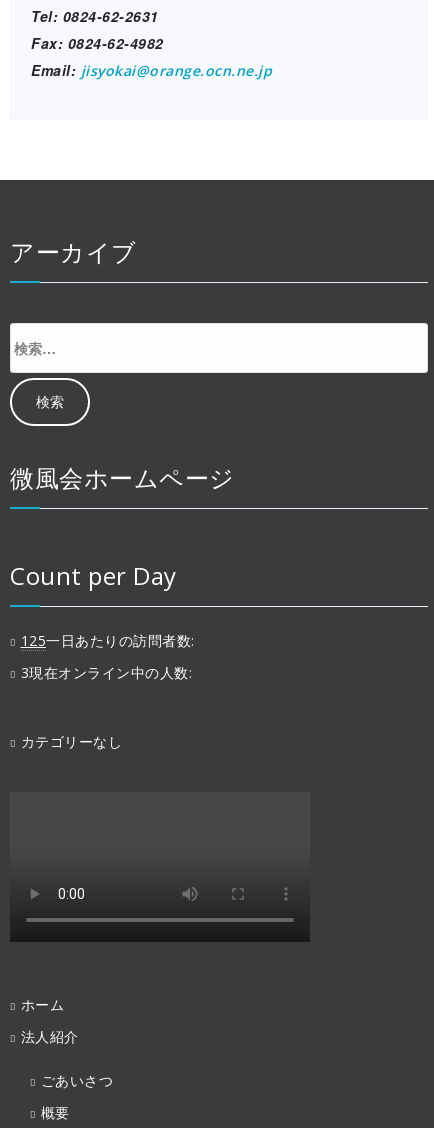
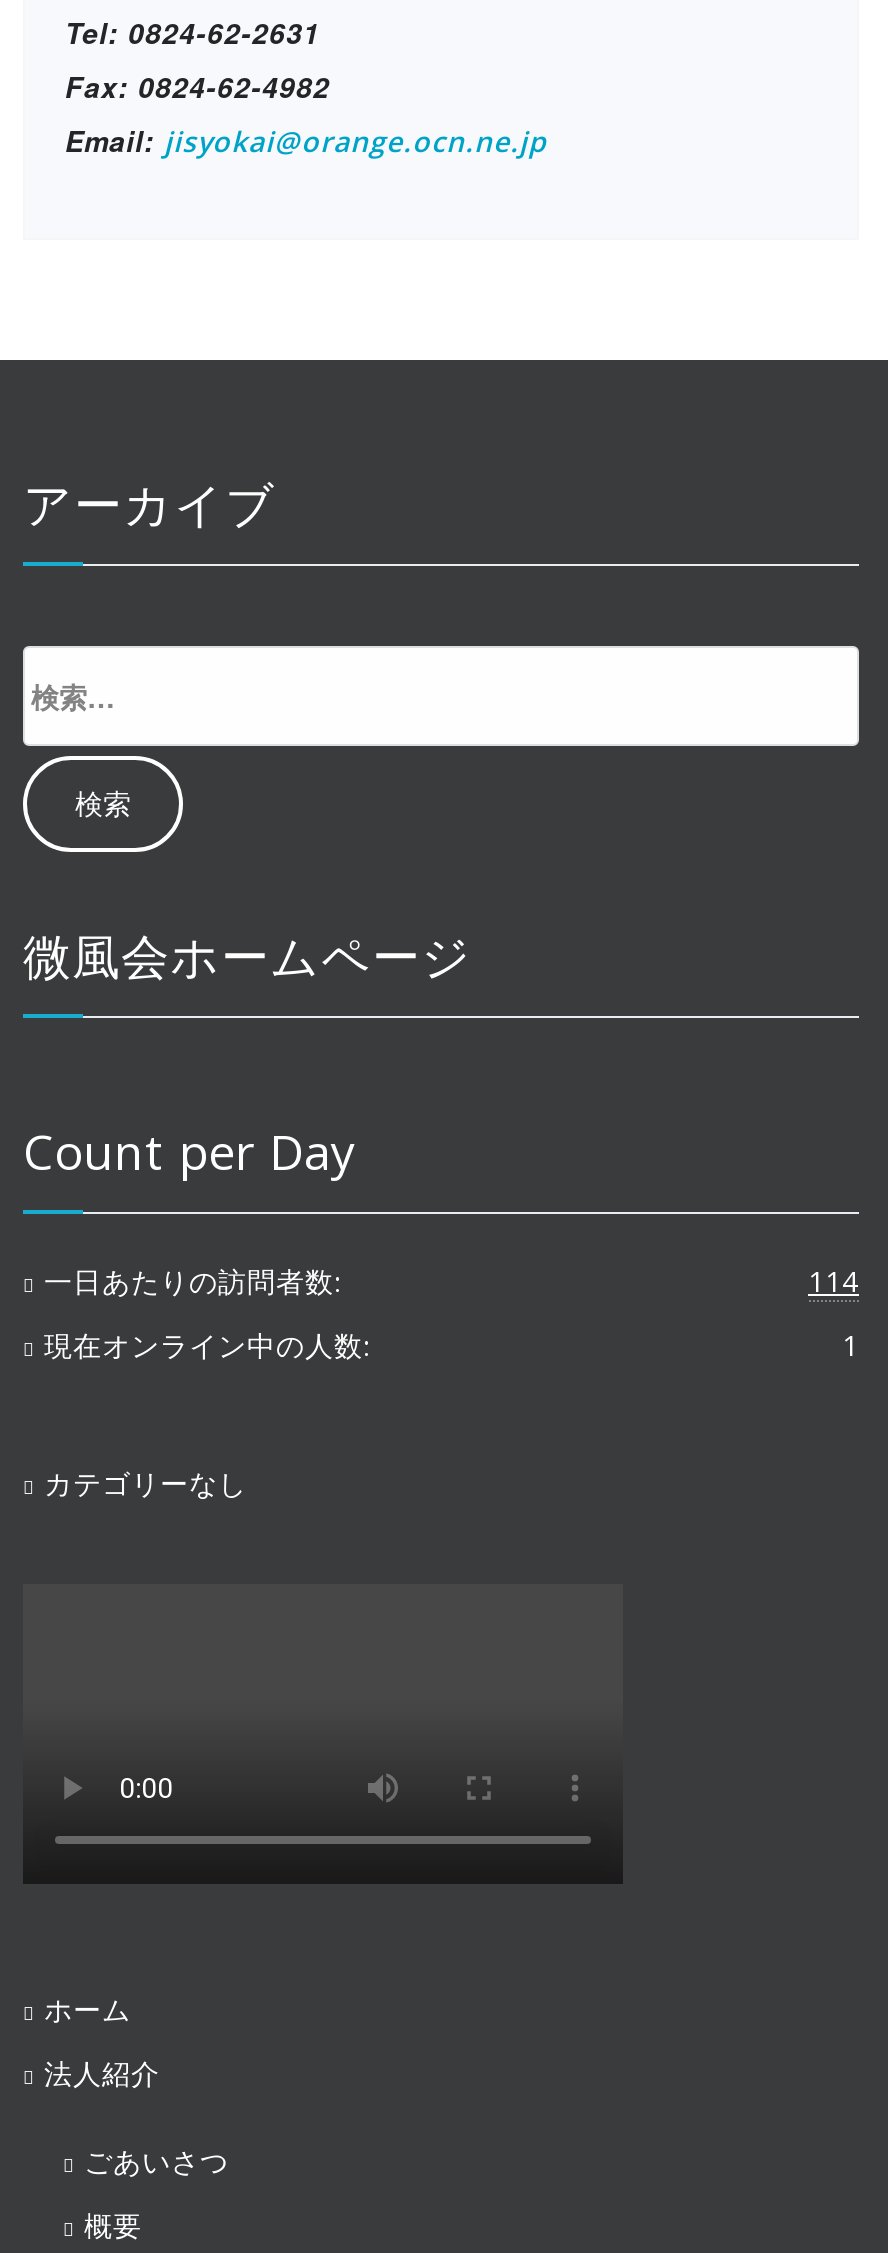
- 125一日あたりの訪問者数:
+ 114
+ 一日あたりの訪問者数:

- 3現在オンライン中の人数:
+ 1
+ 現在オンライン中の人数:
